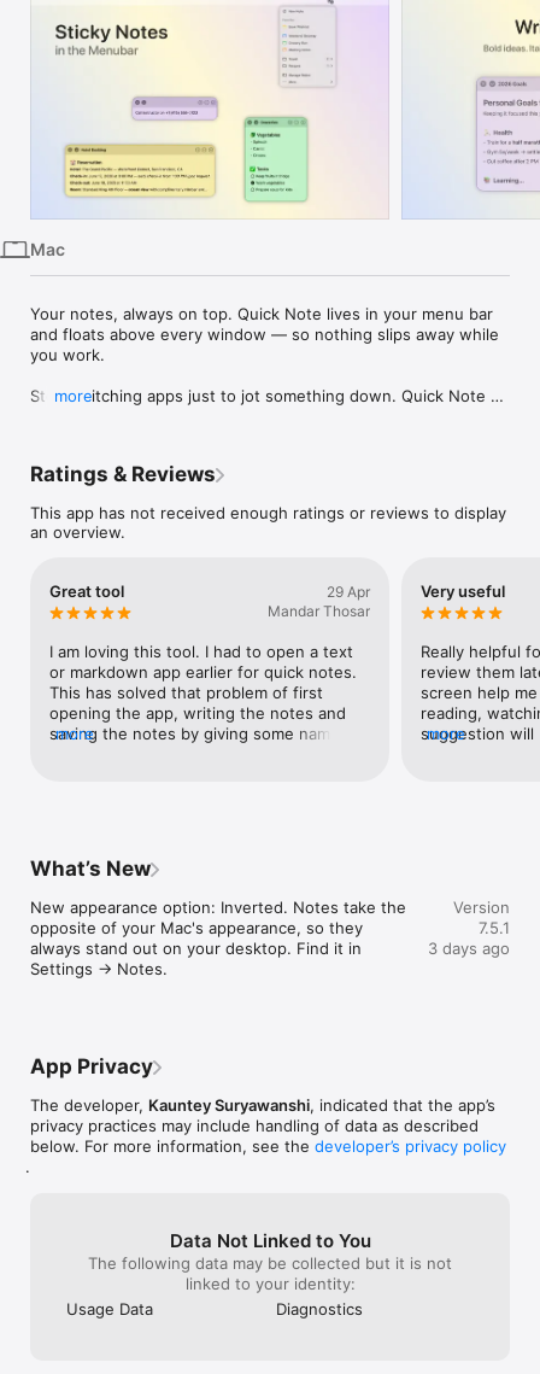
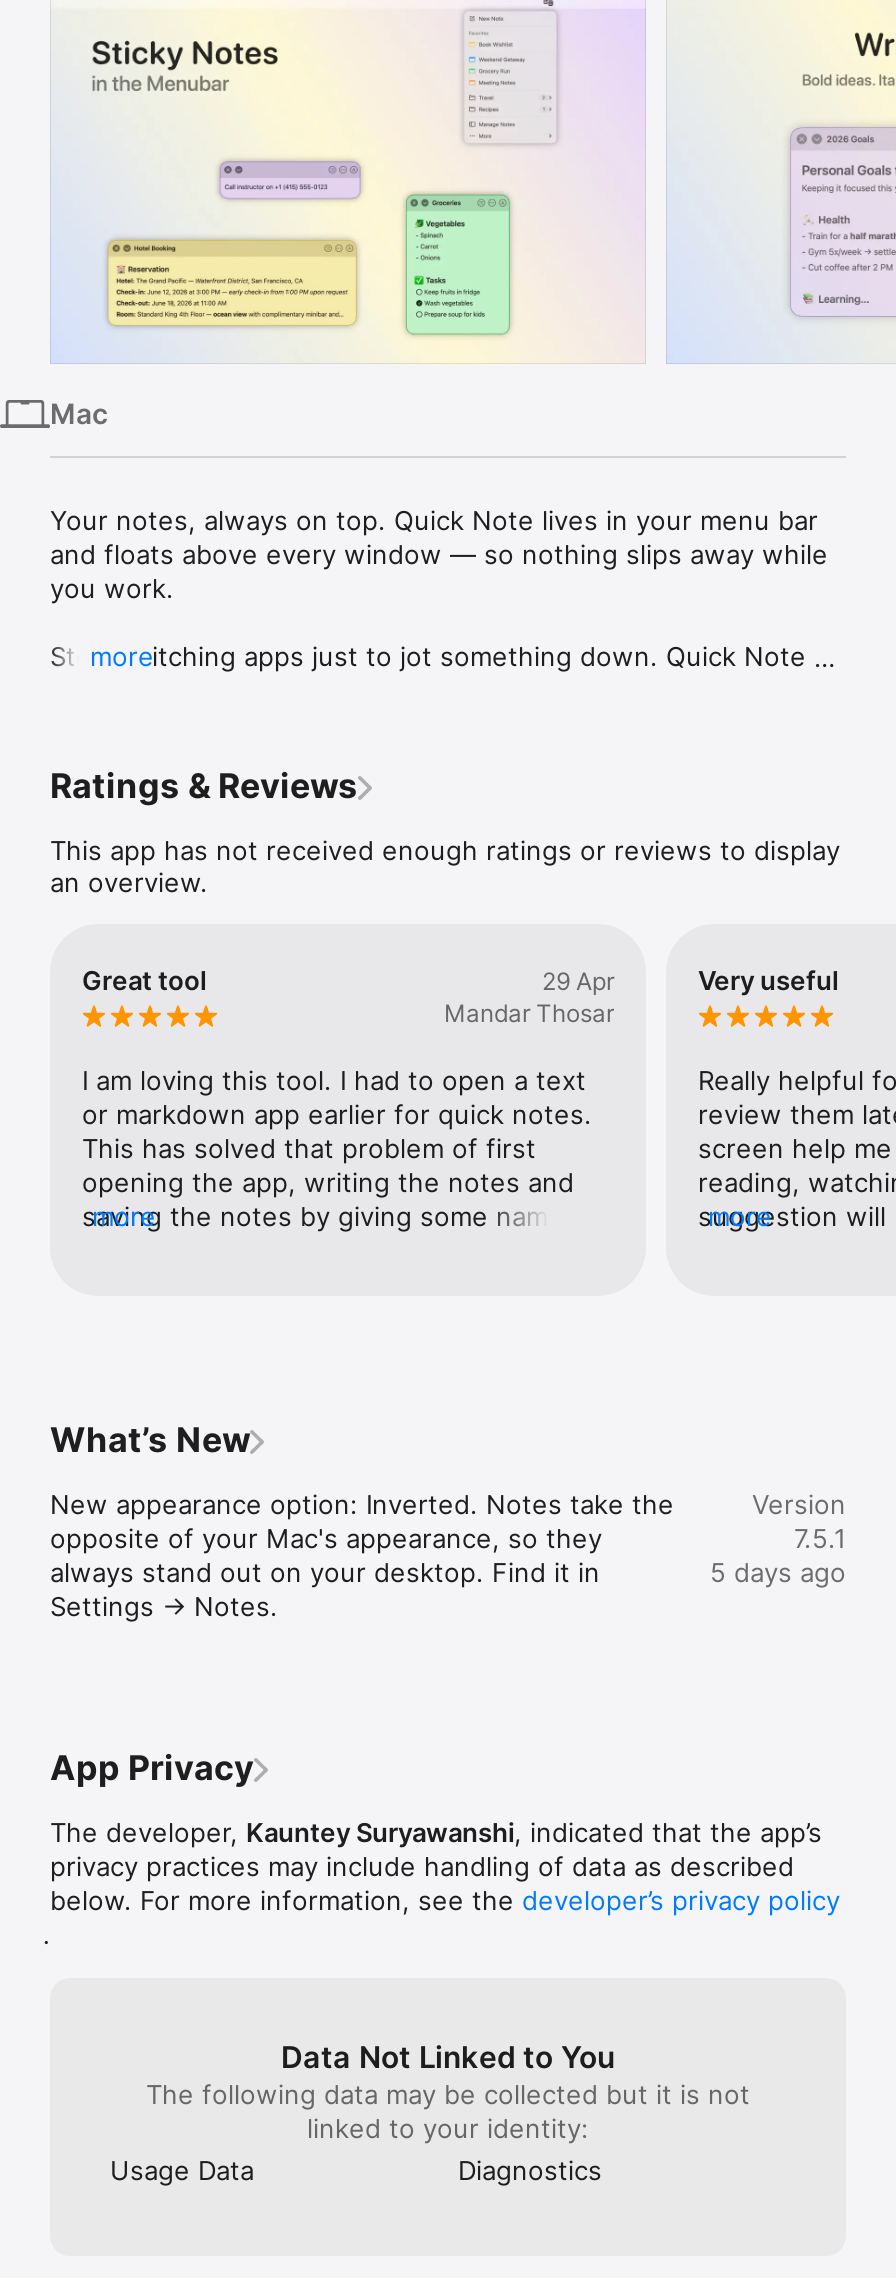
- 3 days ago
+ 5 days ago
